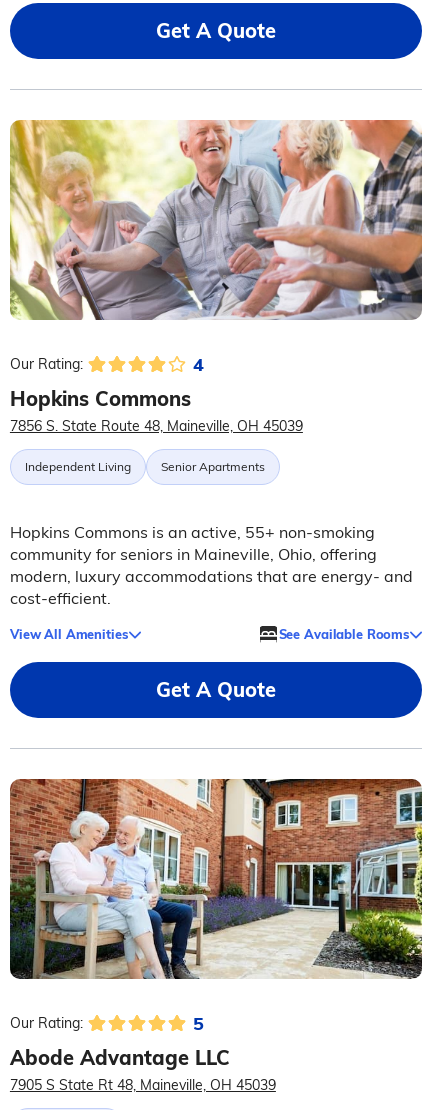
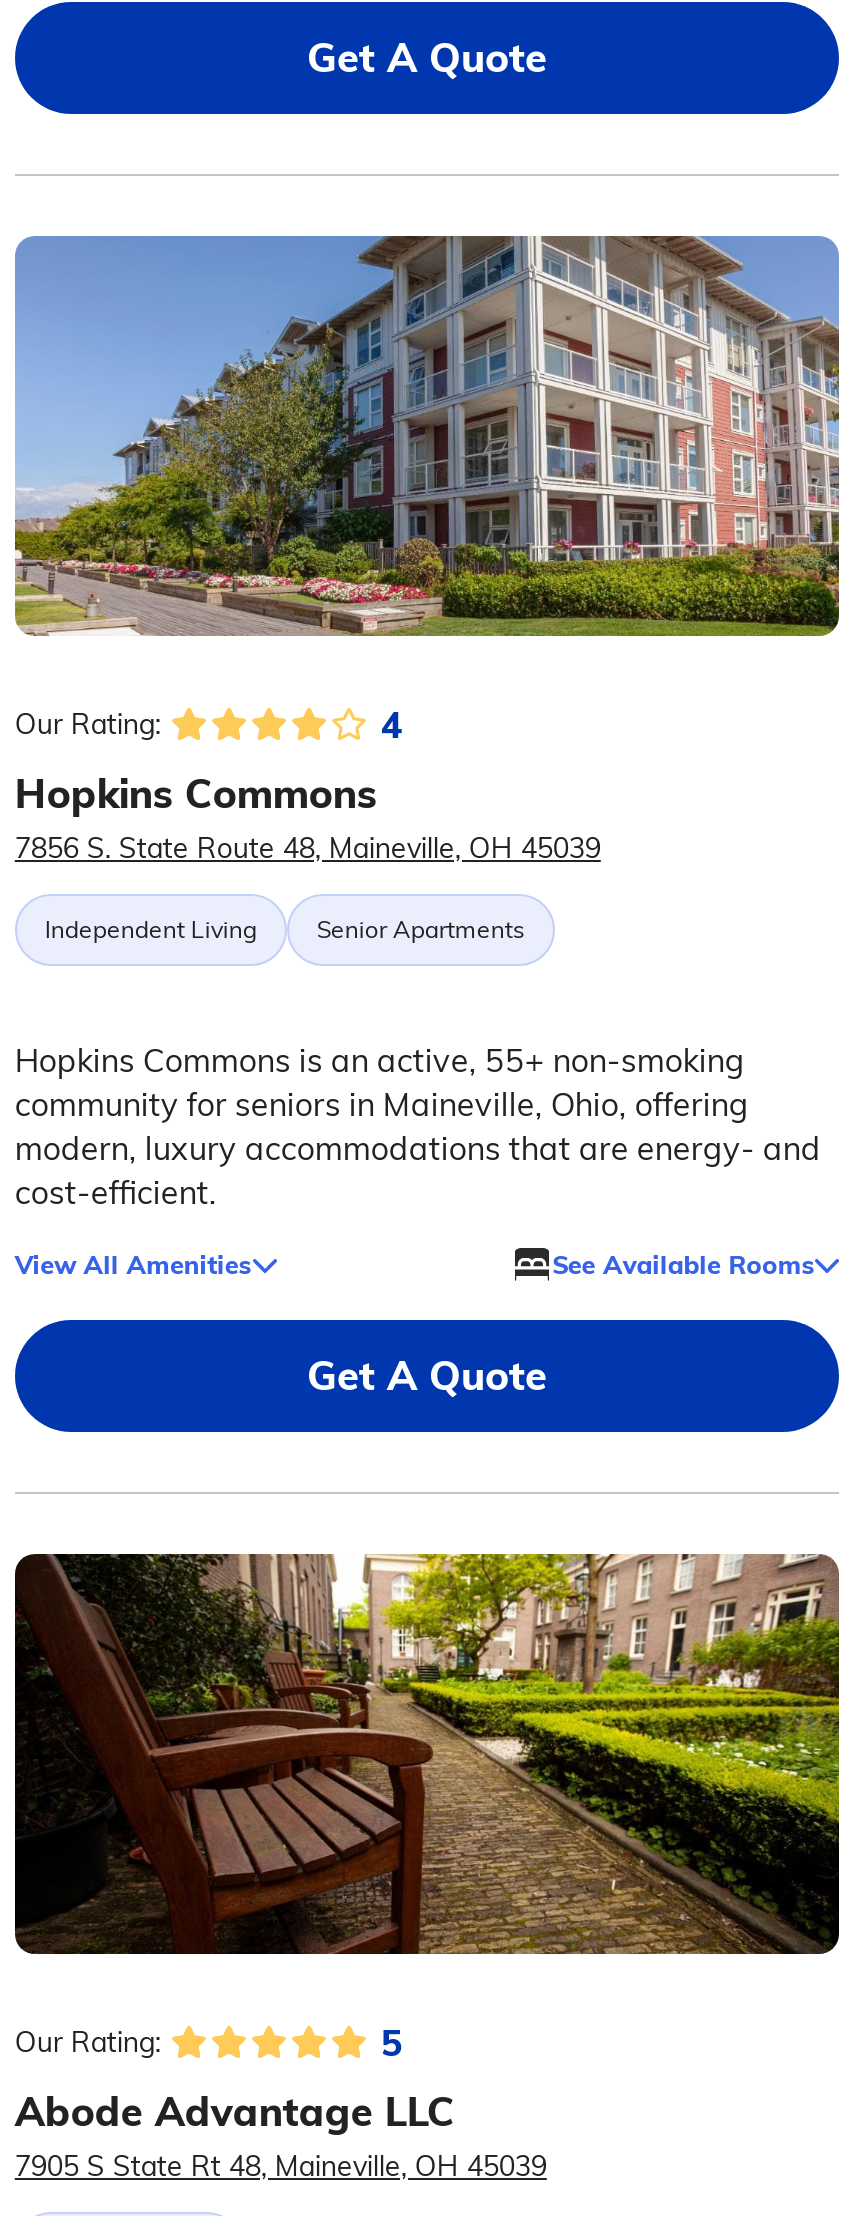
- [image]
+ [image]

- [image]
+ [image]
